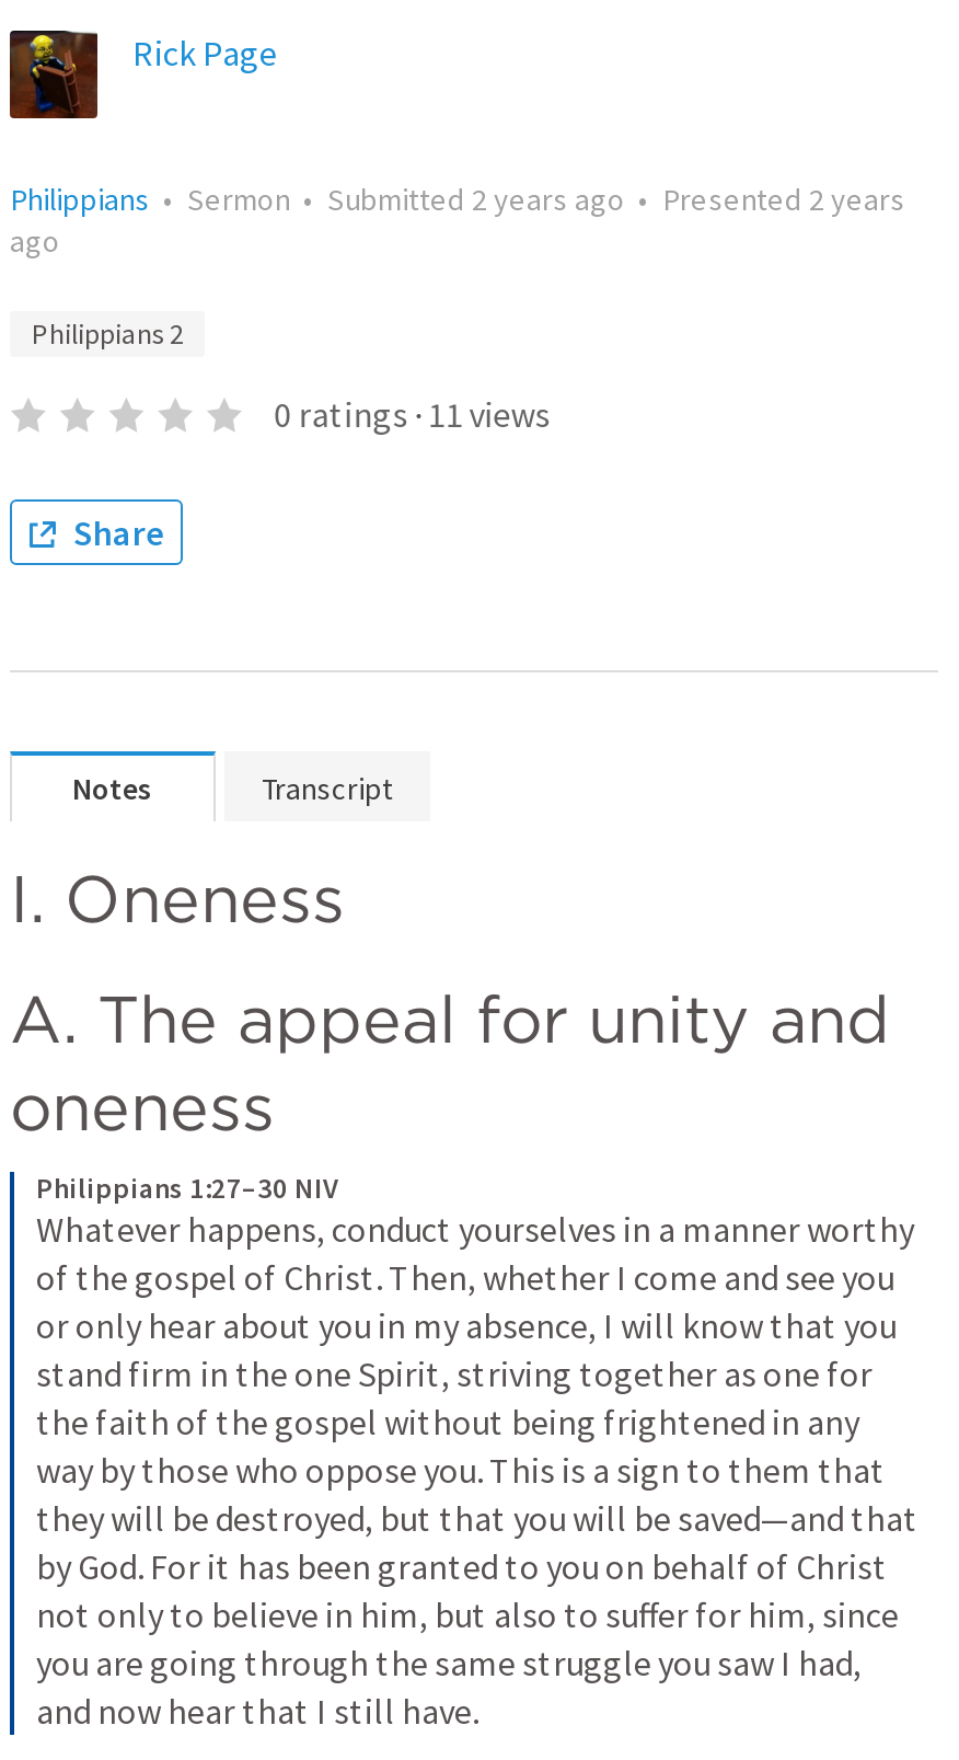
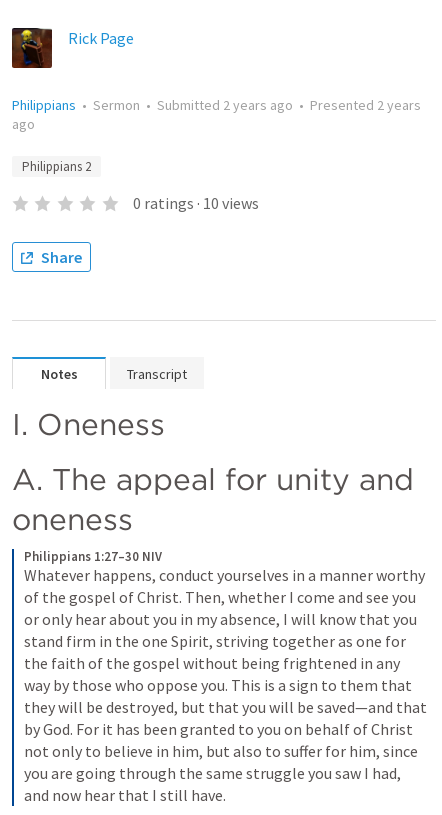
- 0 ratings · 11 views
+ 0 ratings · 10 views
